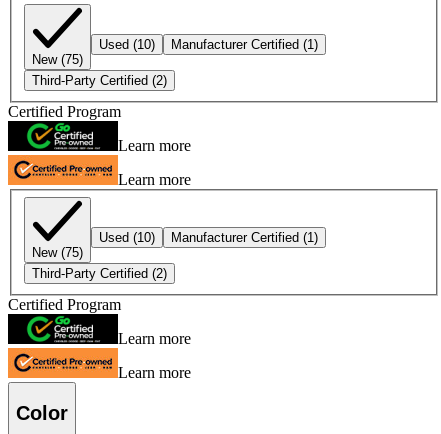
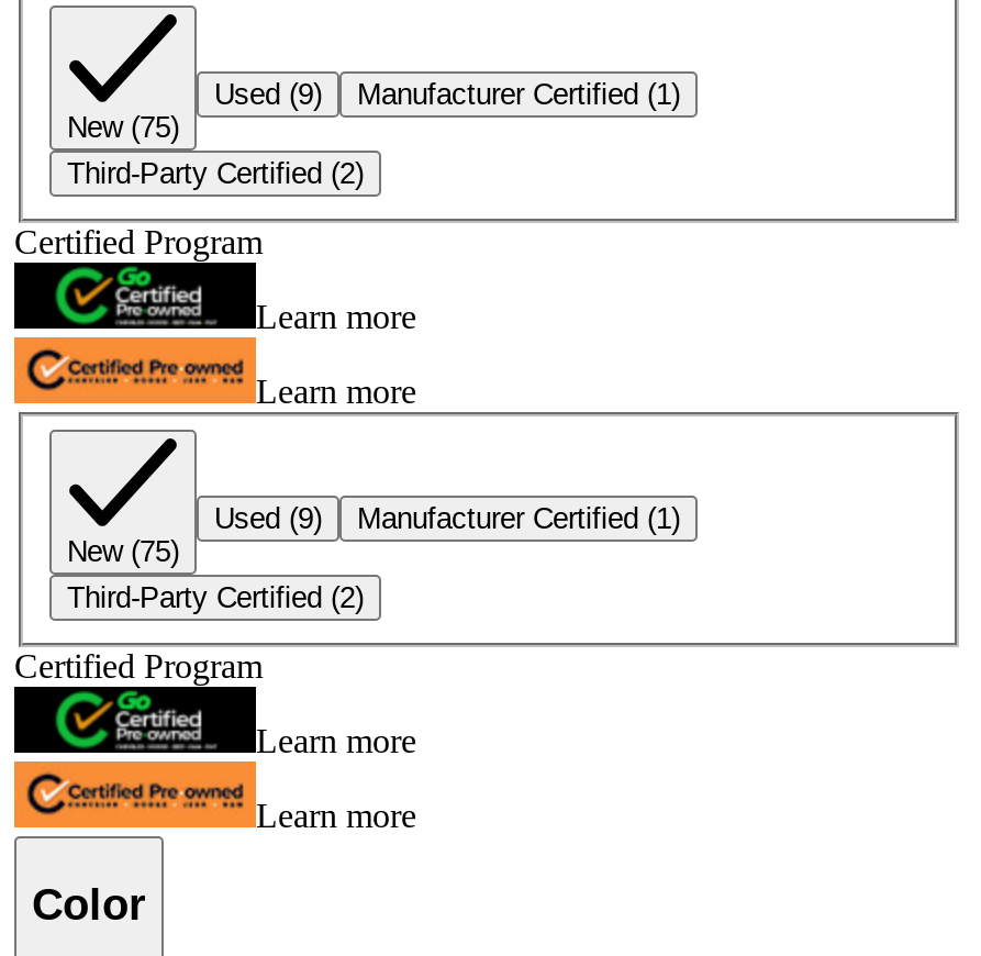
- Used (10) Manufacturer Certified (1)
+ Used (9) Manufacturer Certified (1)

- Used (10) Manufacturer Certified (1)
+ Used (9) Manufacturer Certified (1)
